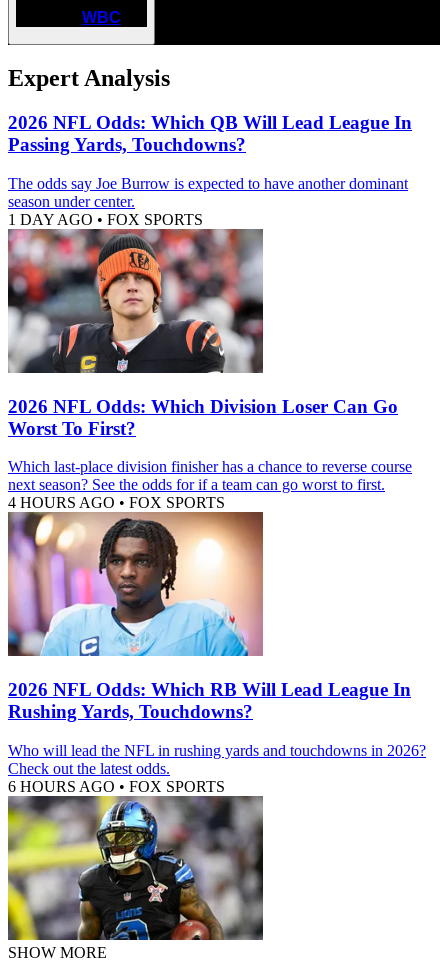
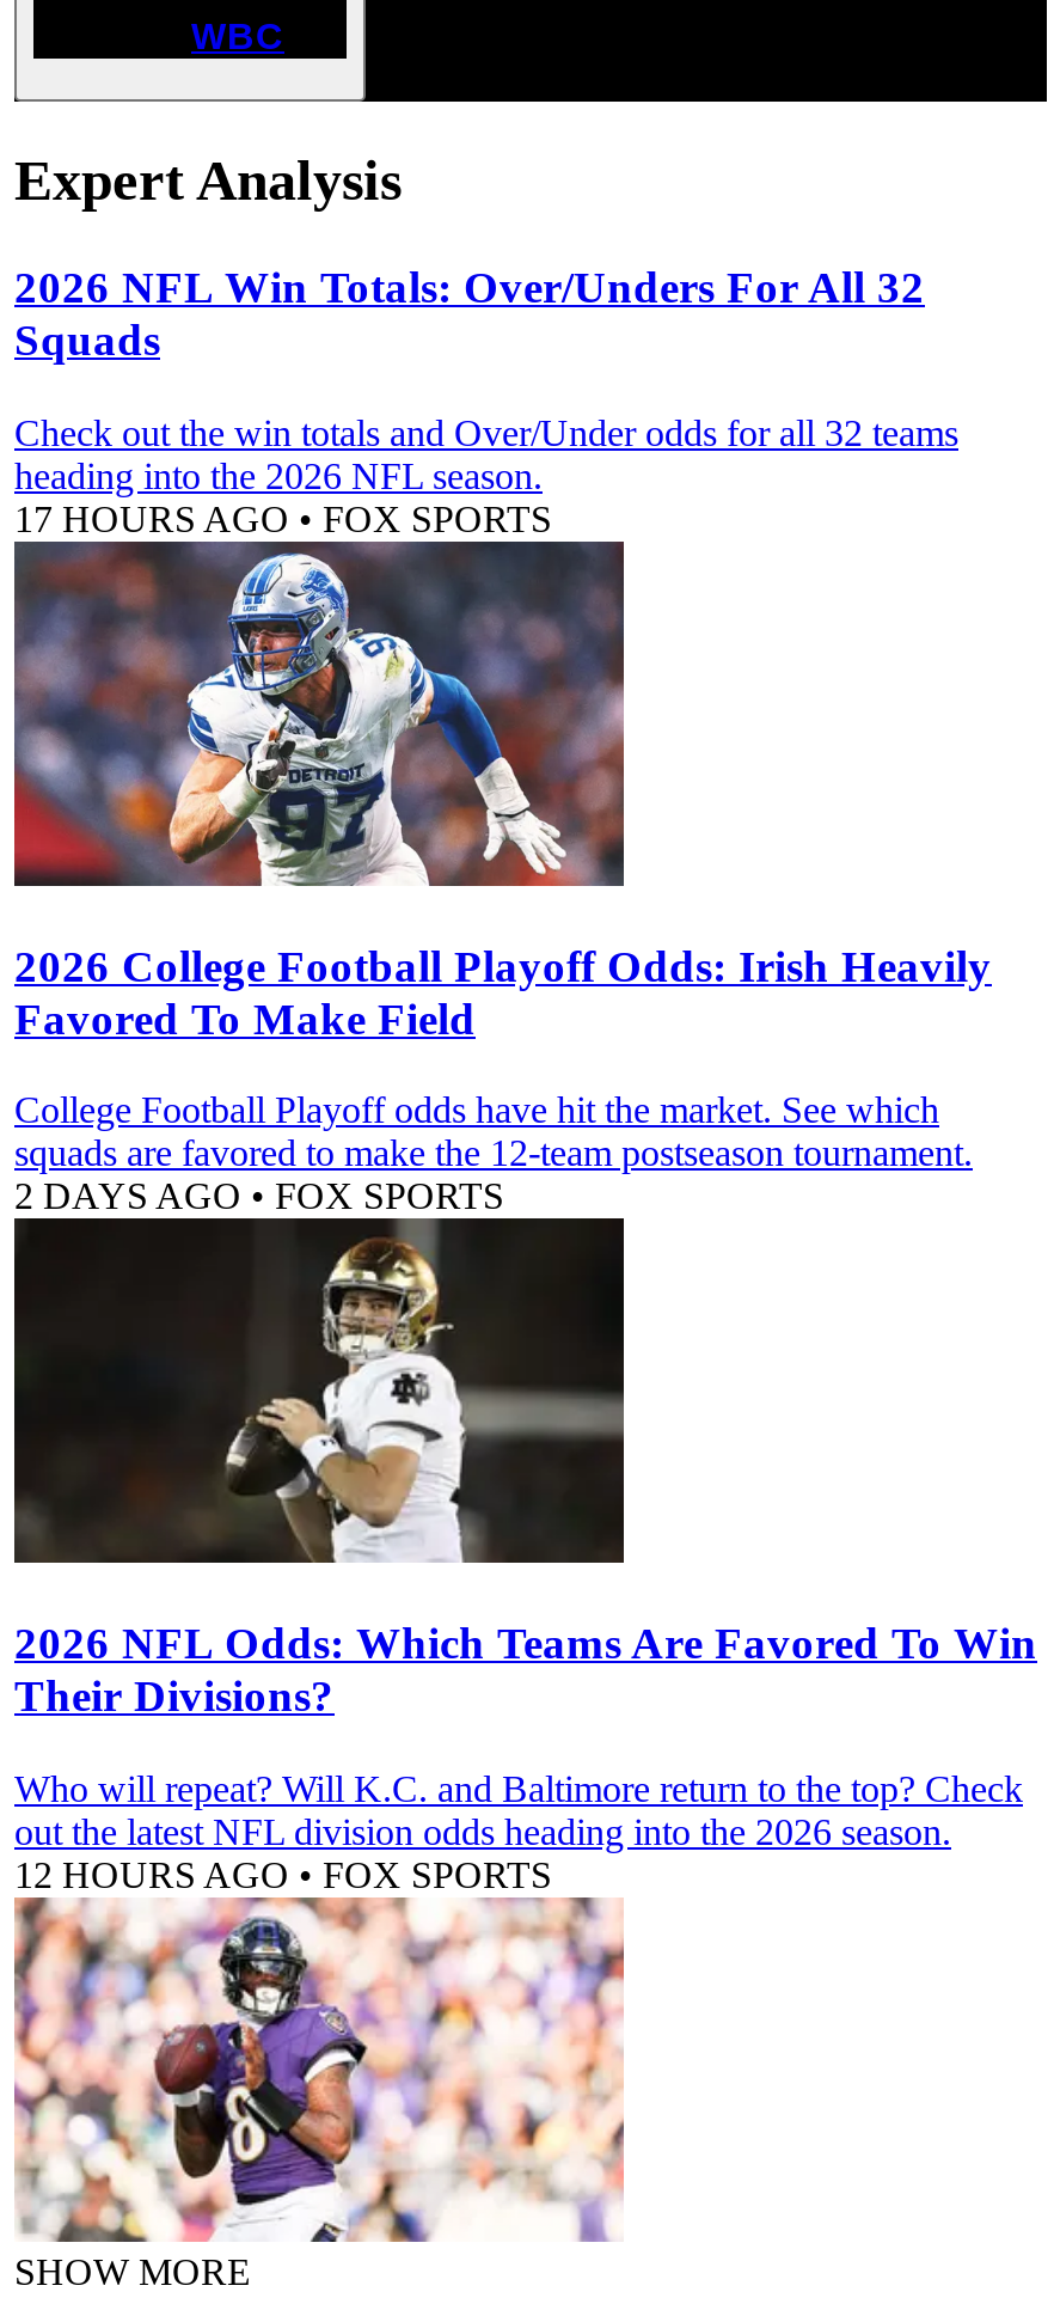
- 2026 NFL Odds: Which QB Will Lead League In
- Passing Yards, Touchdowns?
+ 2026 NFL Win Totals: Over/Unders For All 32
+ Squads

- The odds say Joe Burrow is expected to have another dominant
- season under center.
- 1 DAY AGO • FOX SPORTS
+ Check out the win totals and Over/Under odds for all 32 teams
+ heading into the 2026 NFL season.
+ 17 HOURS AGO • FOX SPORTS

- [image]
- 2026 NFL Odds: Which Division Loser Can Go
- Worst To First?
+ [image]
+ 2026 College Football Playoff Odds: Irish Heavily
+ Favored To Make Field

- [image]
- Which last-place division finisher has a chance to reverse course
- next season? See the odds for if a team can go worst to first.
- 4 HOURS AGO • FOX SPORTS
+ [image]
+ College Football Playoff odds have hit the market. See which
+ squads are favored to make the 12-team postseason tournament.
+ 2 DAYS AGO • FOX SPORTS

- 2026 NFL Odds: Which RB Will Lead League In
- Rushing Yards, Touchdowns?
+ 2026 NFL Odds: Which Teams Are Favored To Win
+ Their Divisions?

- Who will lead the NFL in rushing yards and touchdowns in 2026?
- Check out the latest odds.
- 6 HOURS AGO • FOX SPORTS
+ Who will repeat? Will K.C. and Baltimore return to the top? Check
+ out the latest NFL division odds heading into the 2026 season.
+ 12 HOURS AGO • FOX SPORTS

- [image]
+ [image]
